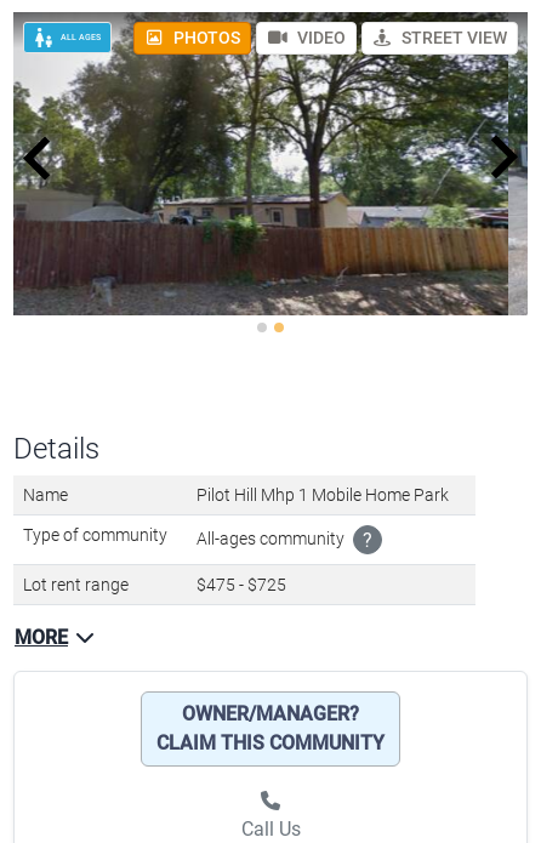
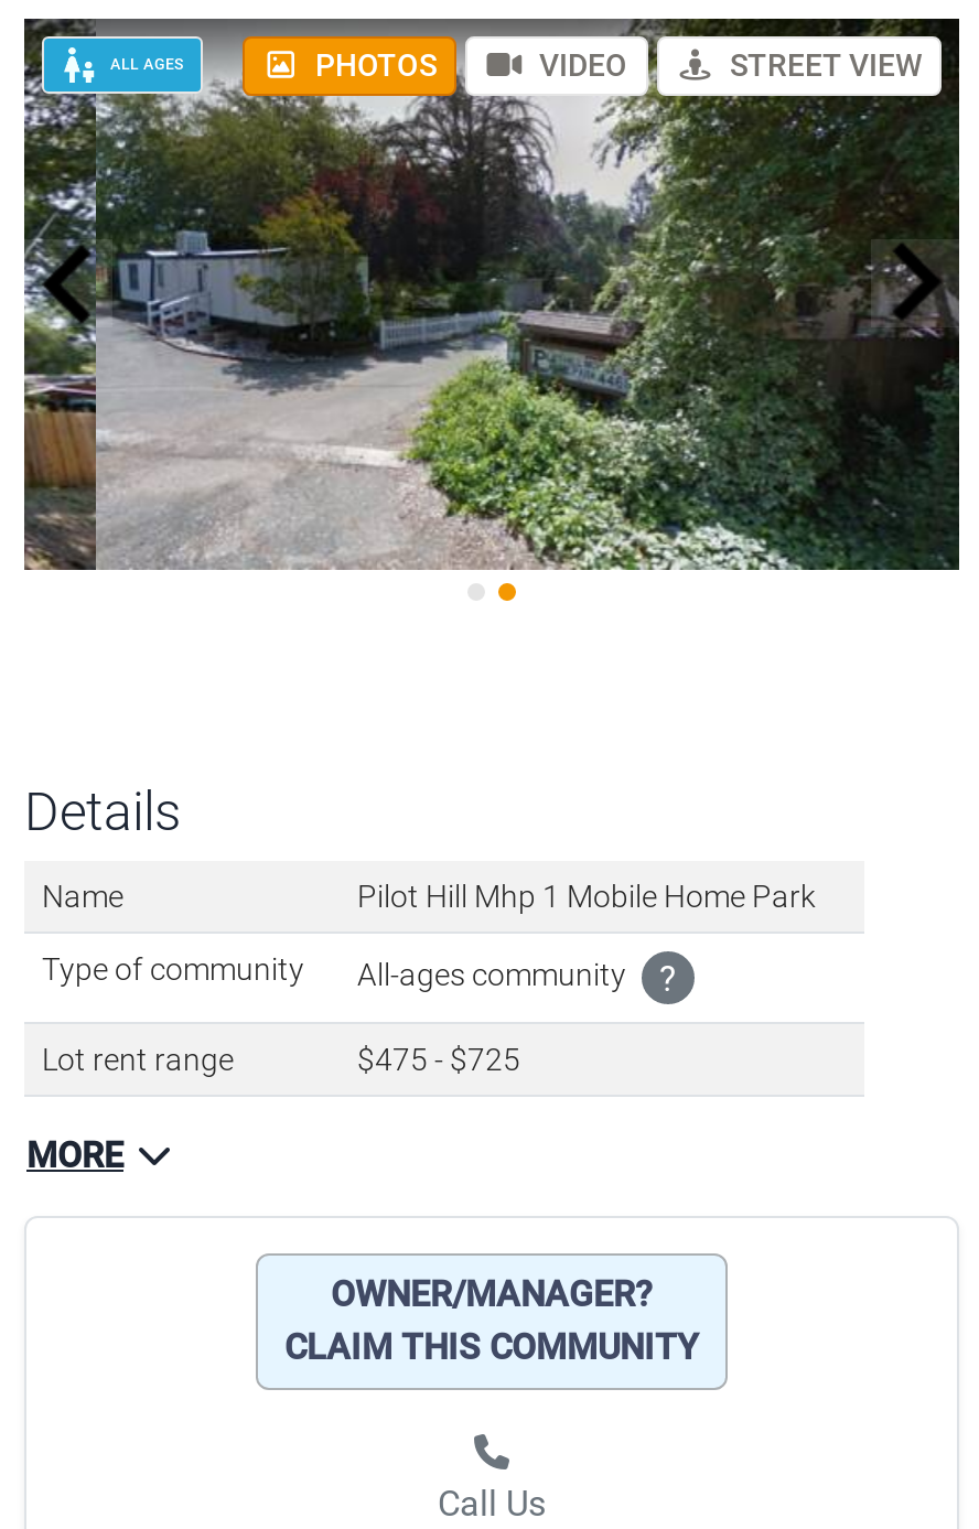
- [image]
+ [image]
